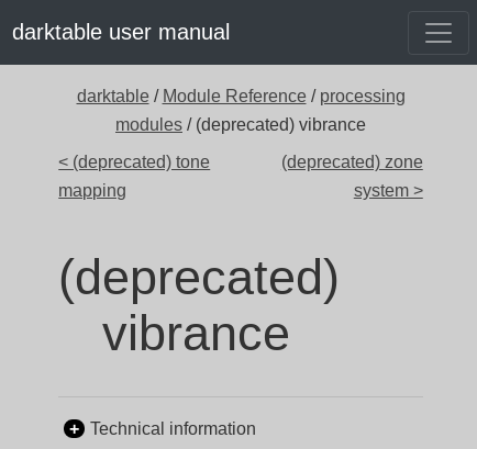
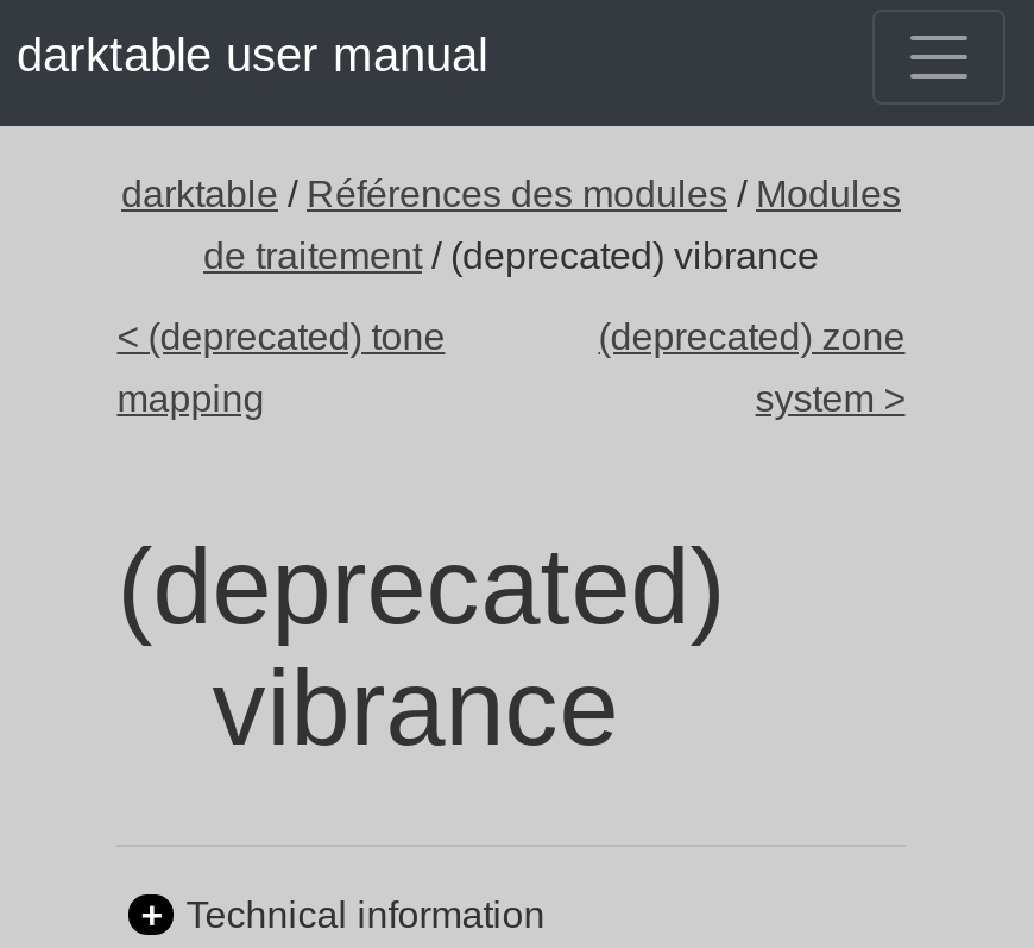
- darktable / Module Reference / processing
+ darktable / Références des modules / Modules

- modules / (deprecated) vibrance
+ de traitement / (deprecated) vibrance
